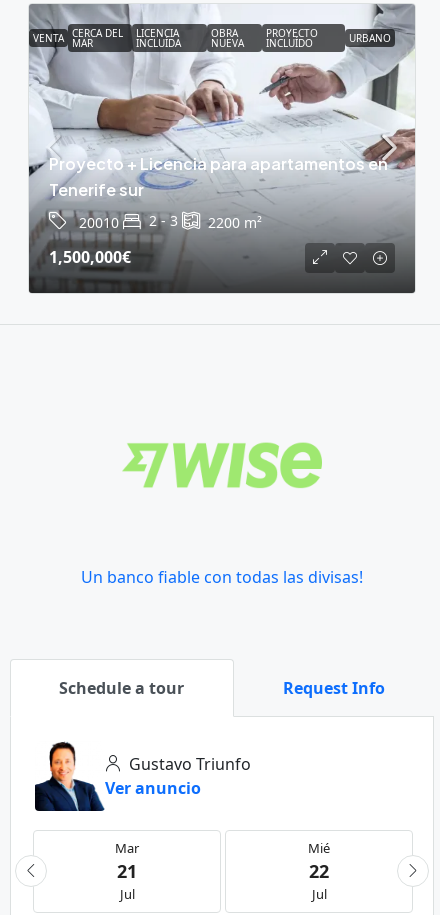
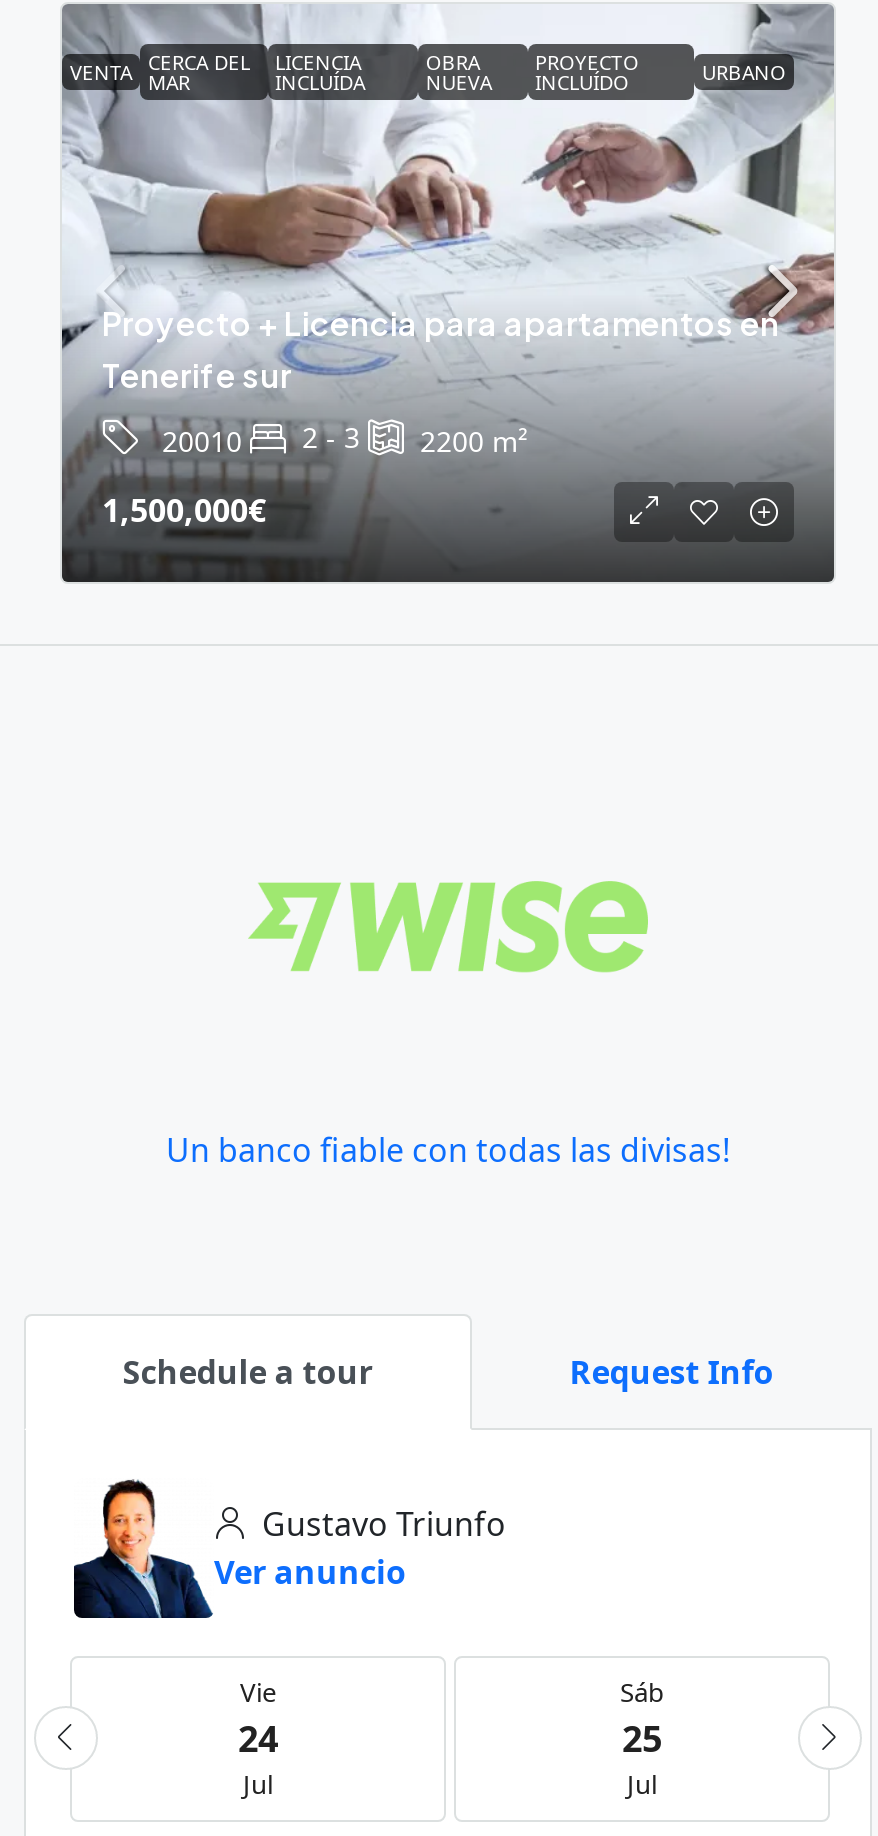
- Mar
- 21
+ Vie
+ 24

- Mié
- 22
+ Sáb
+ 25
